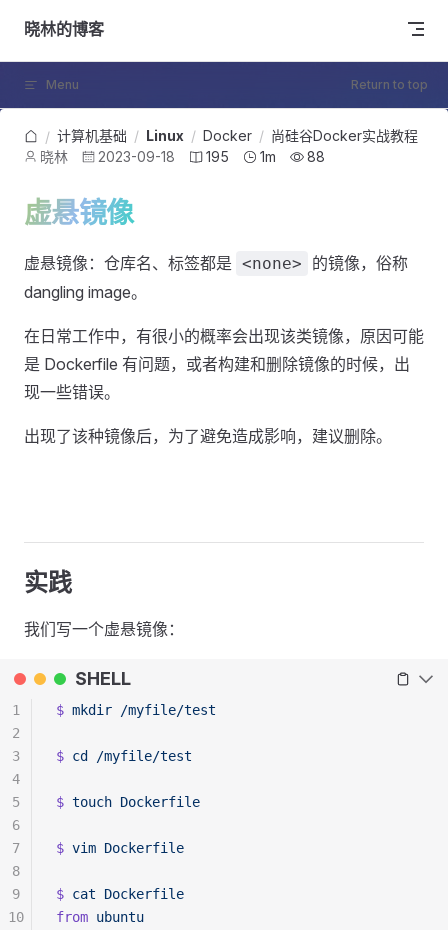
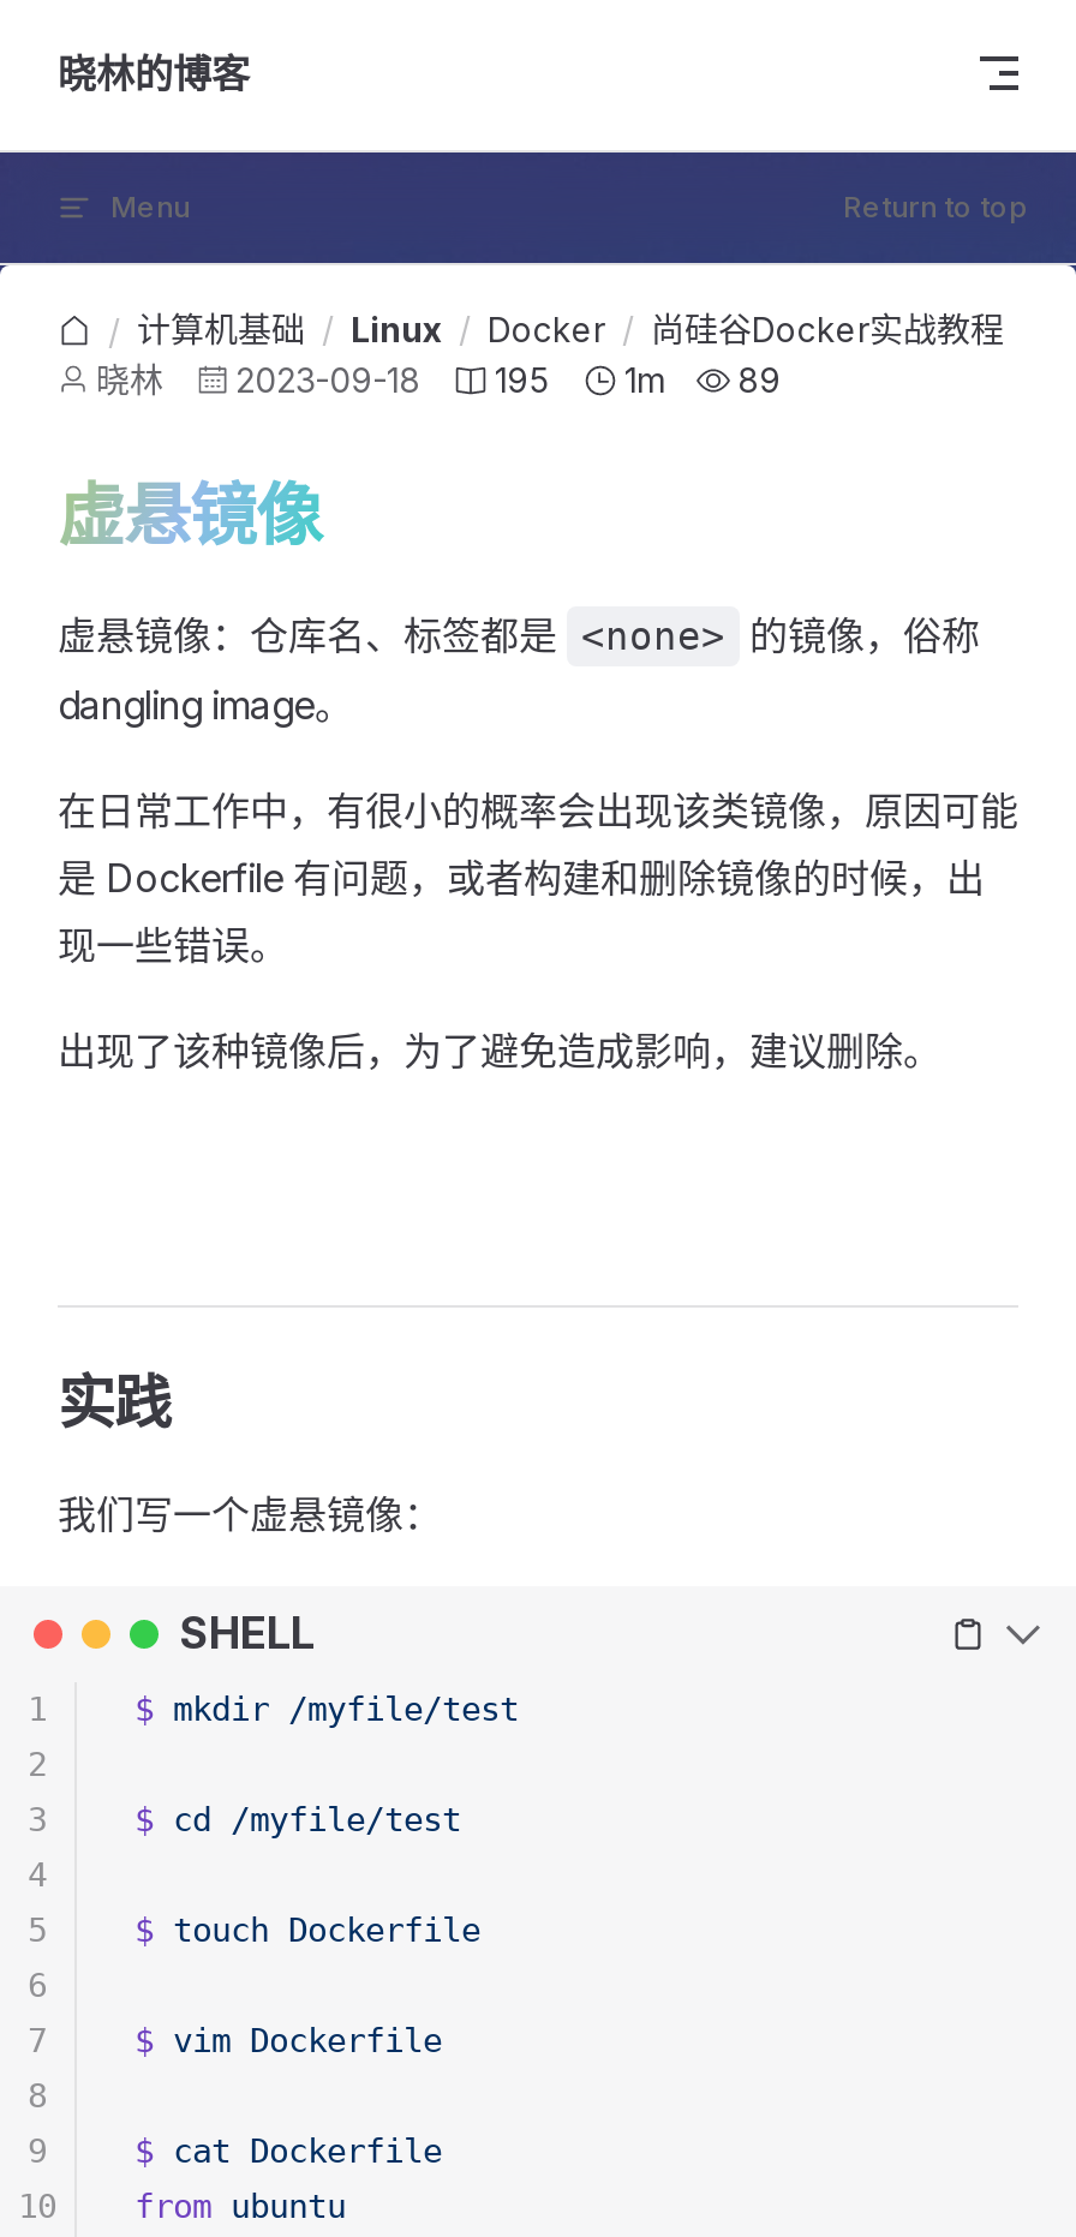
- 晓林 2023-09-18 195 1m 88
+ 晓林 2023-09-18 195 1m 89
